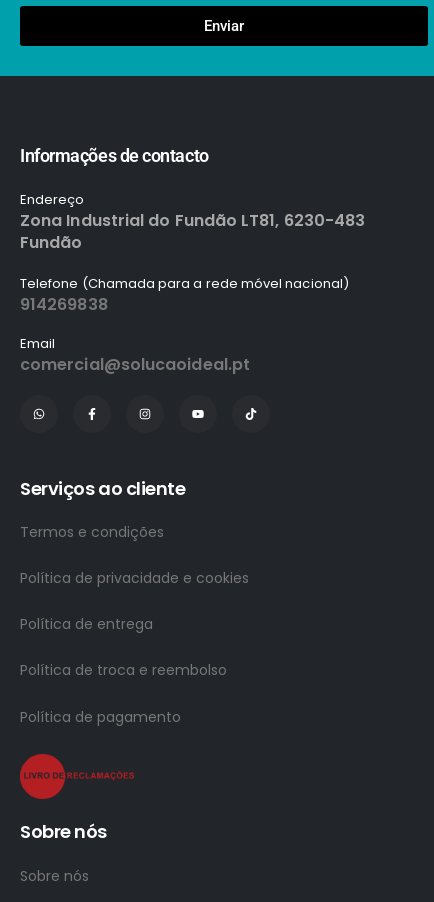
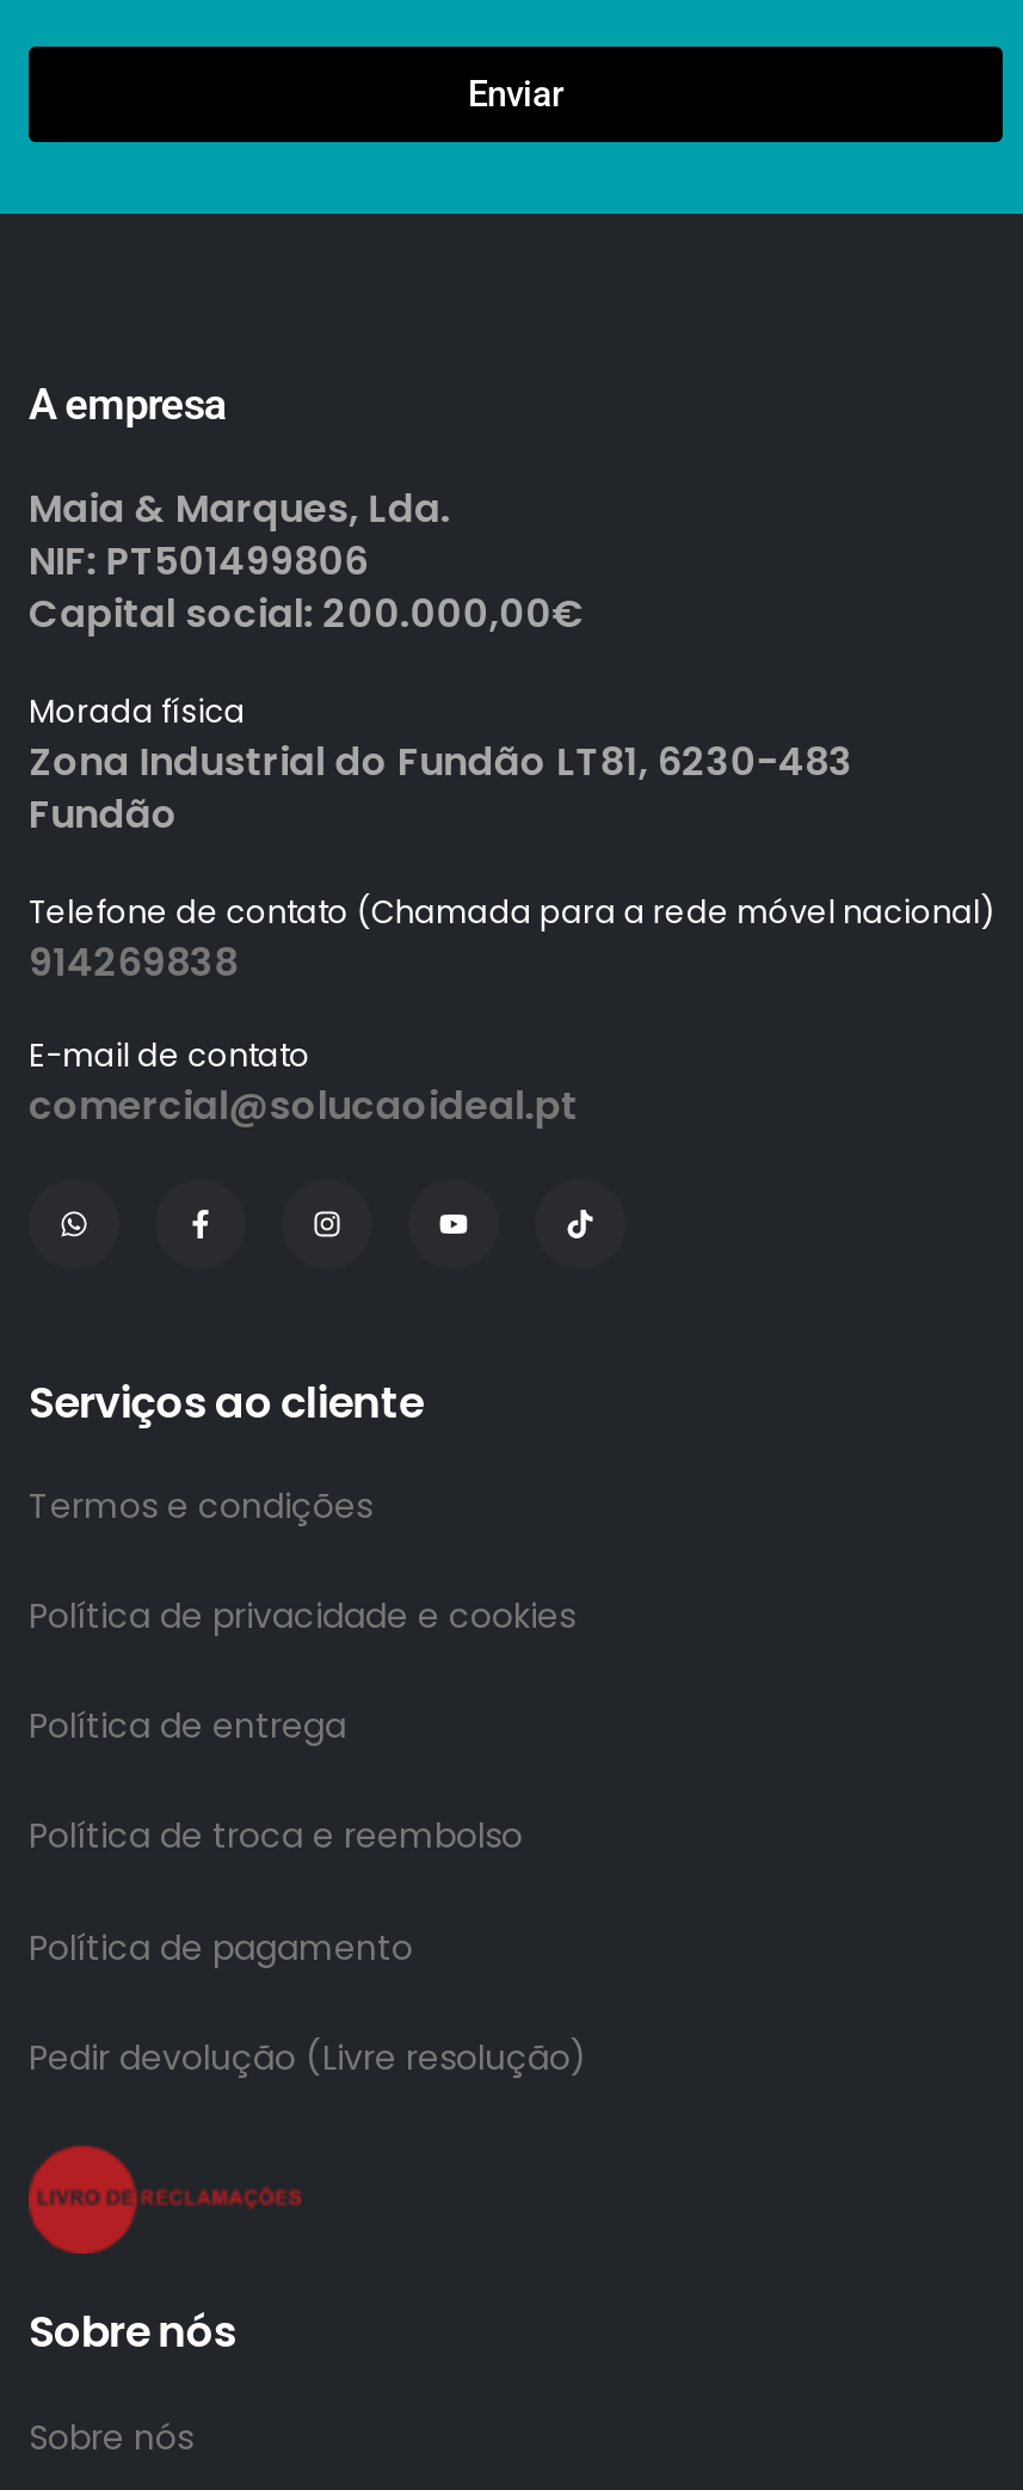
- Informações de contacto
- Endereço
+ A empresa
+ Maia & Marques, Lda.
+ NIF: PT501499806
+ Capital social: 200.000,00€
+ Morada física

- Telefone (Chamada para a rede móvel nacional)
+ Telefone de contato (Chamada para a rede móvel nacional)

- Email
+ E-mail de contato

+ Pedir devolução (Livre resolução)
